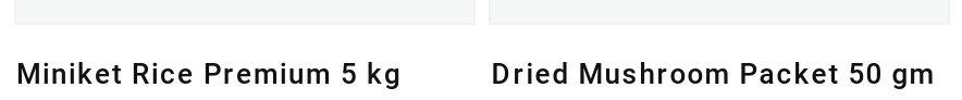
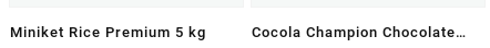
- Dried Mushroom Packet 50 gm
+ Cocola Champion Chocolate
